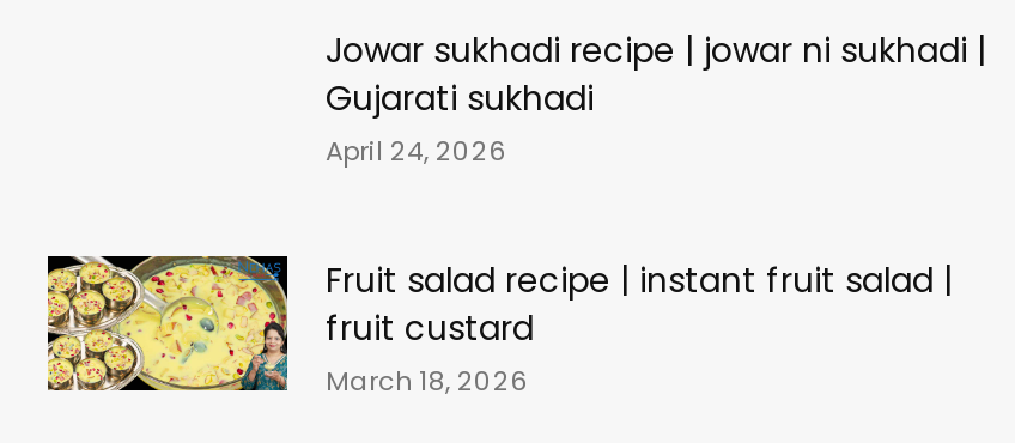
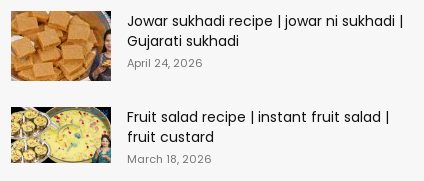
+ [image]
